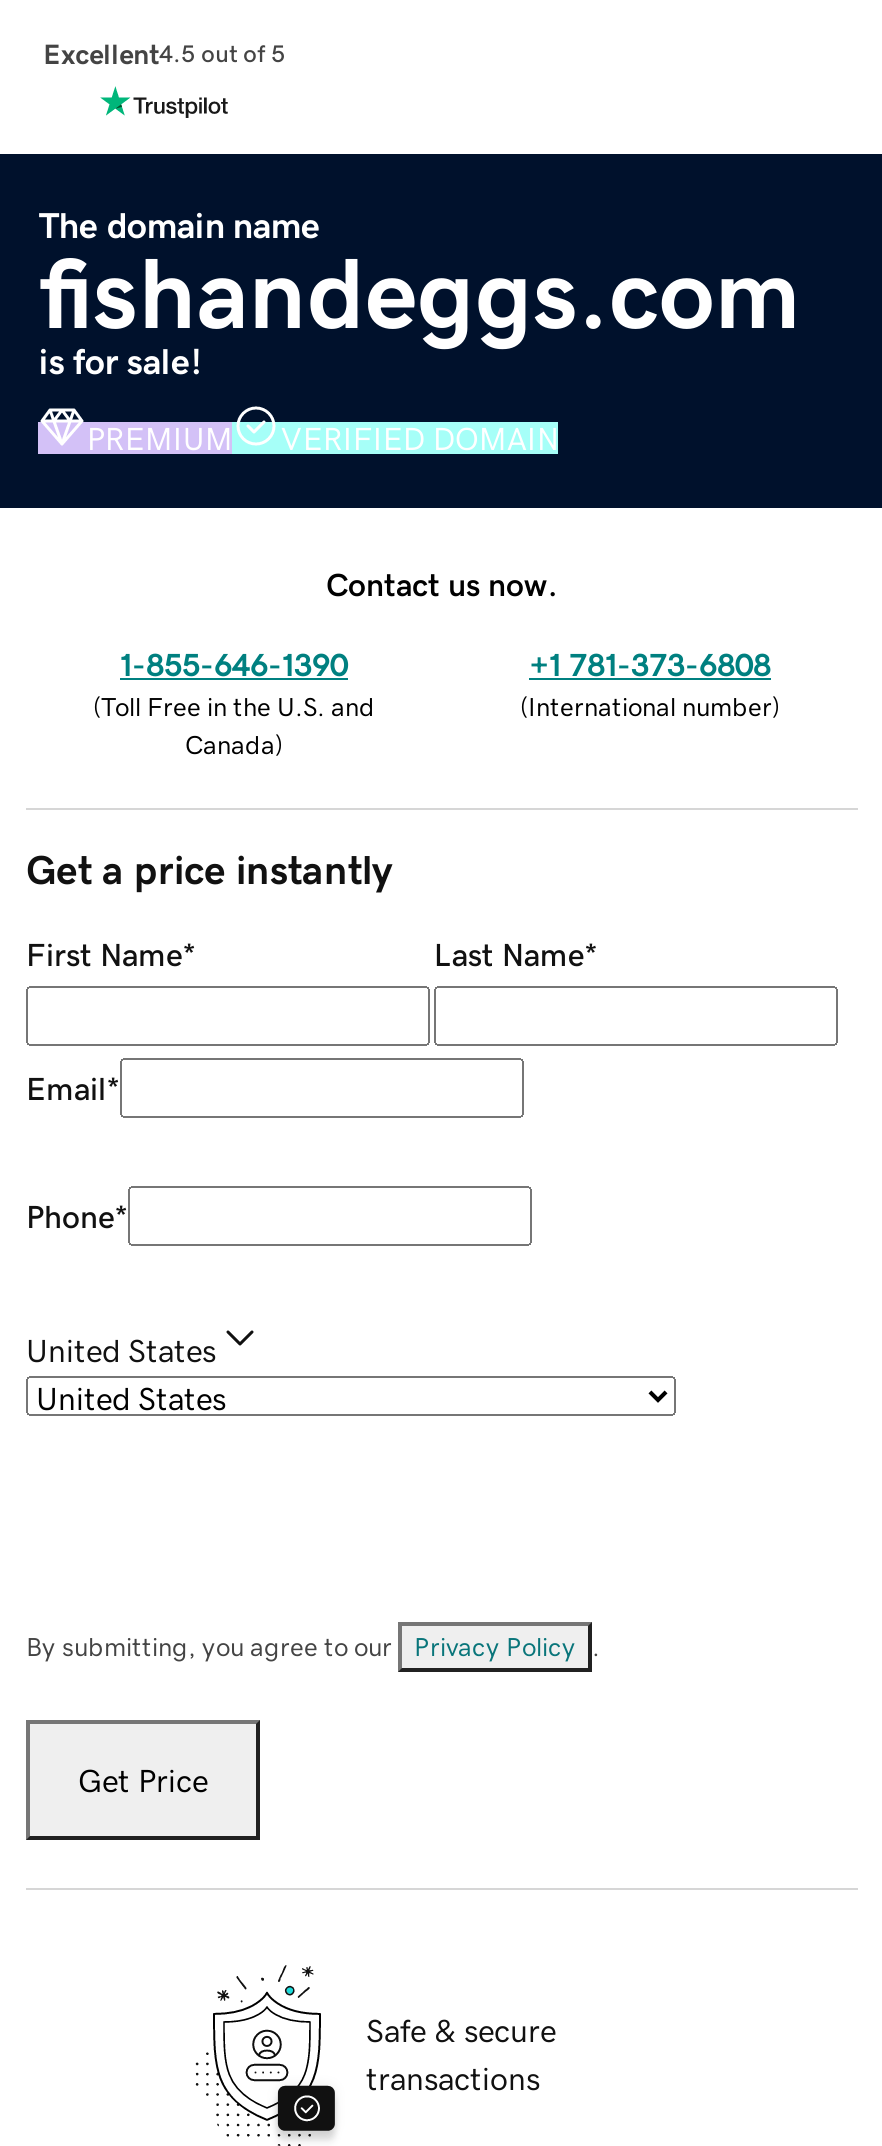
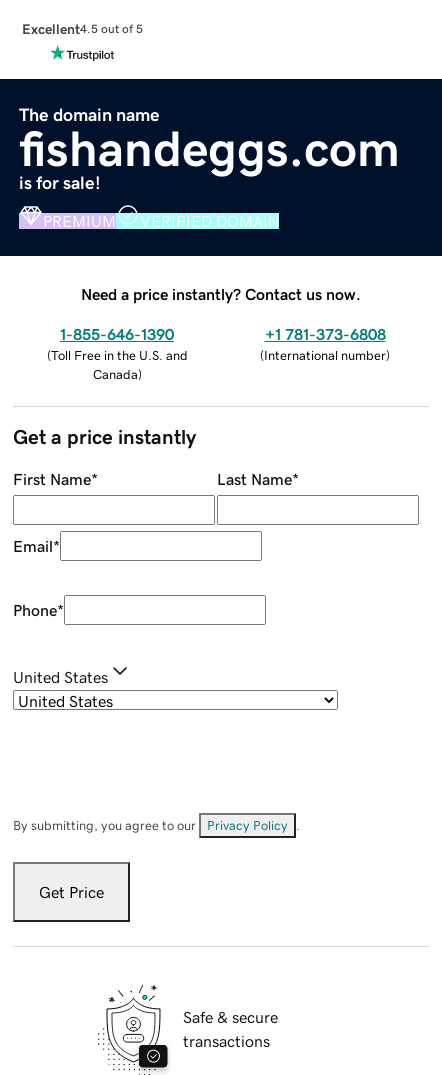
- Contact us now.
+ Need a price instantly? Contact us now.
